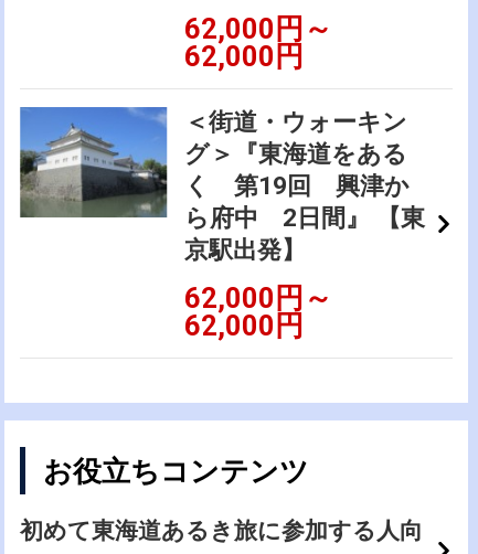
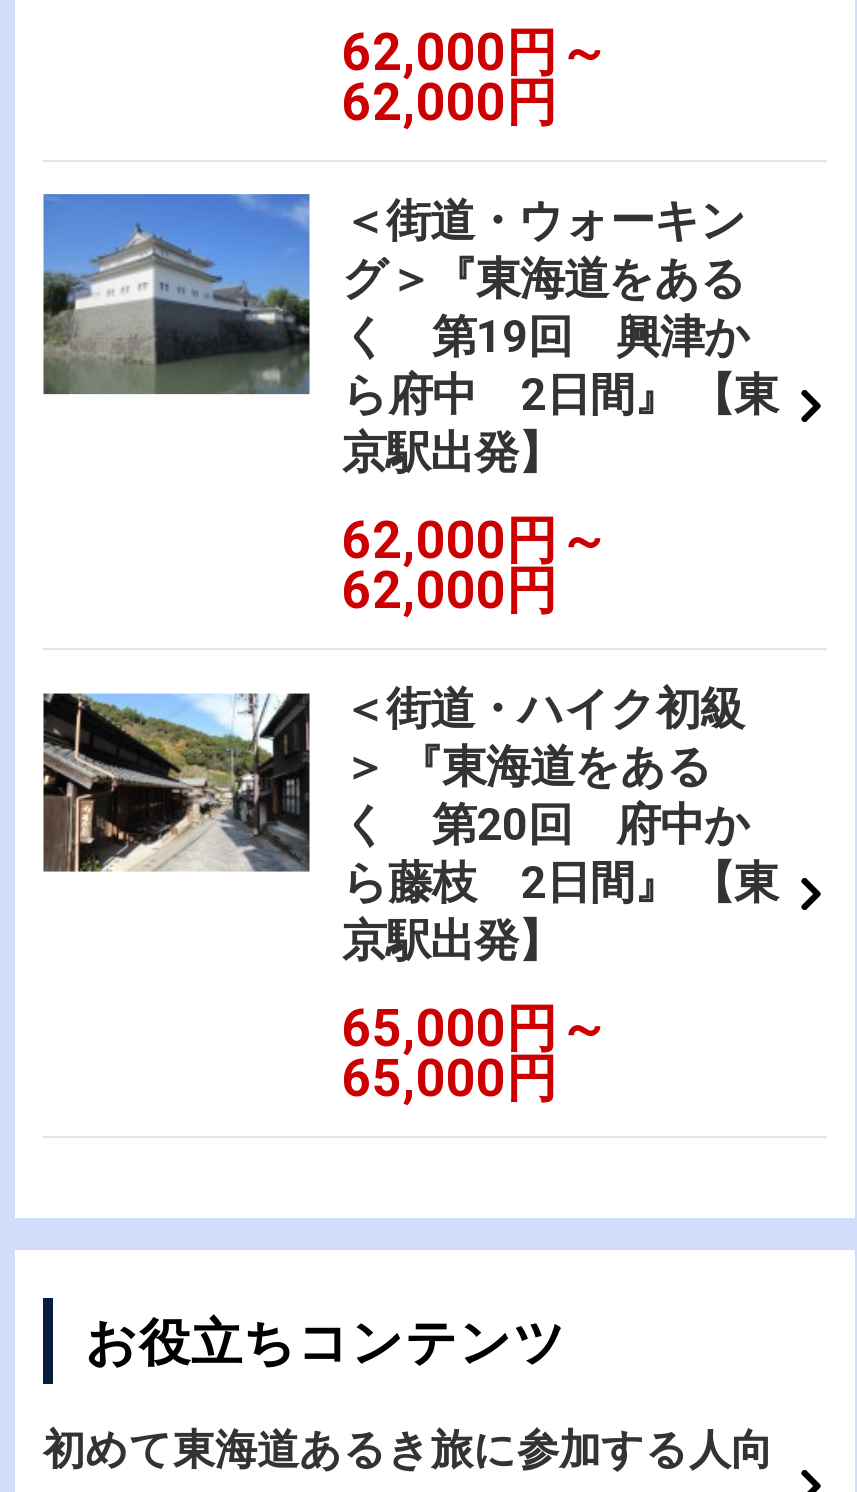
+ [image]
+ ＜街道・ハイク初級
+ ＞ 『東海道をある
+ く 第20回 府中か
+ ら藤枝 2日間』 【東
+ 京駅出発】
+ 65,000円～
+ 65,000円
